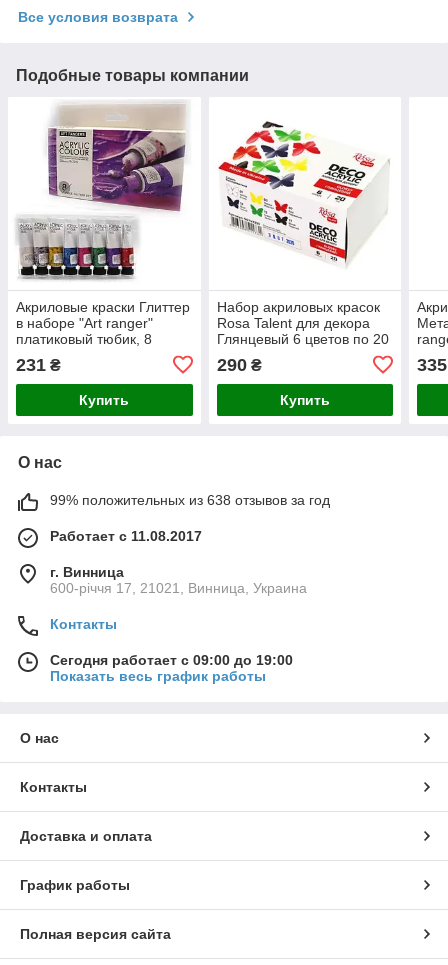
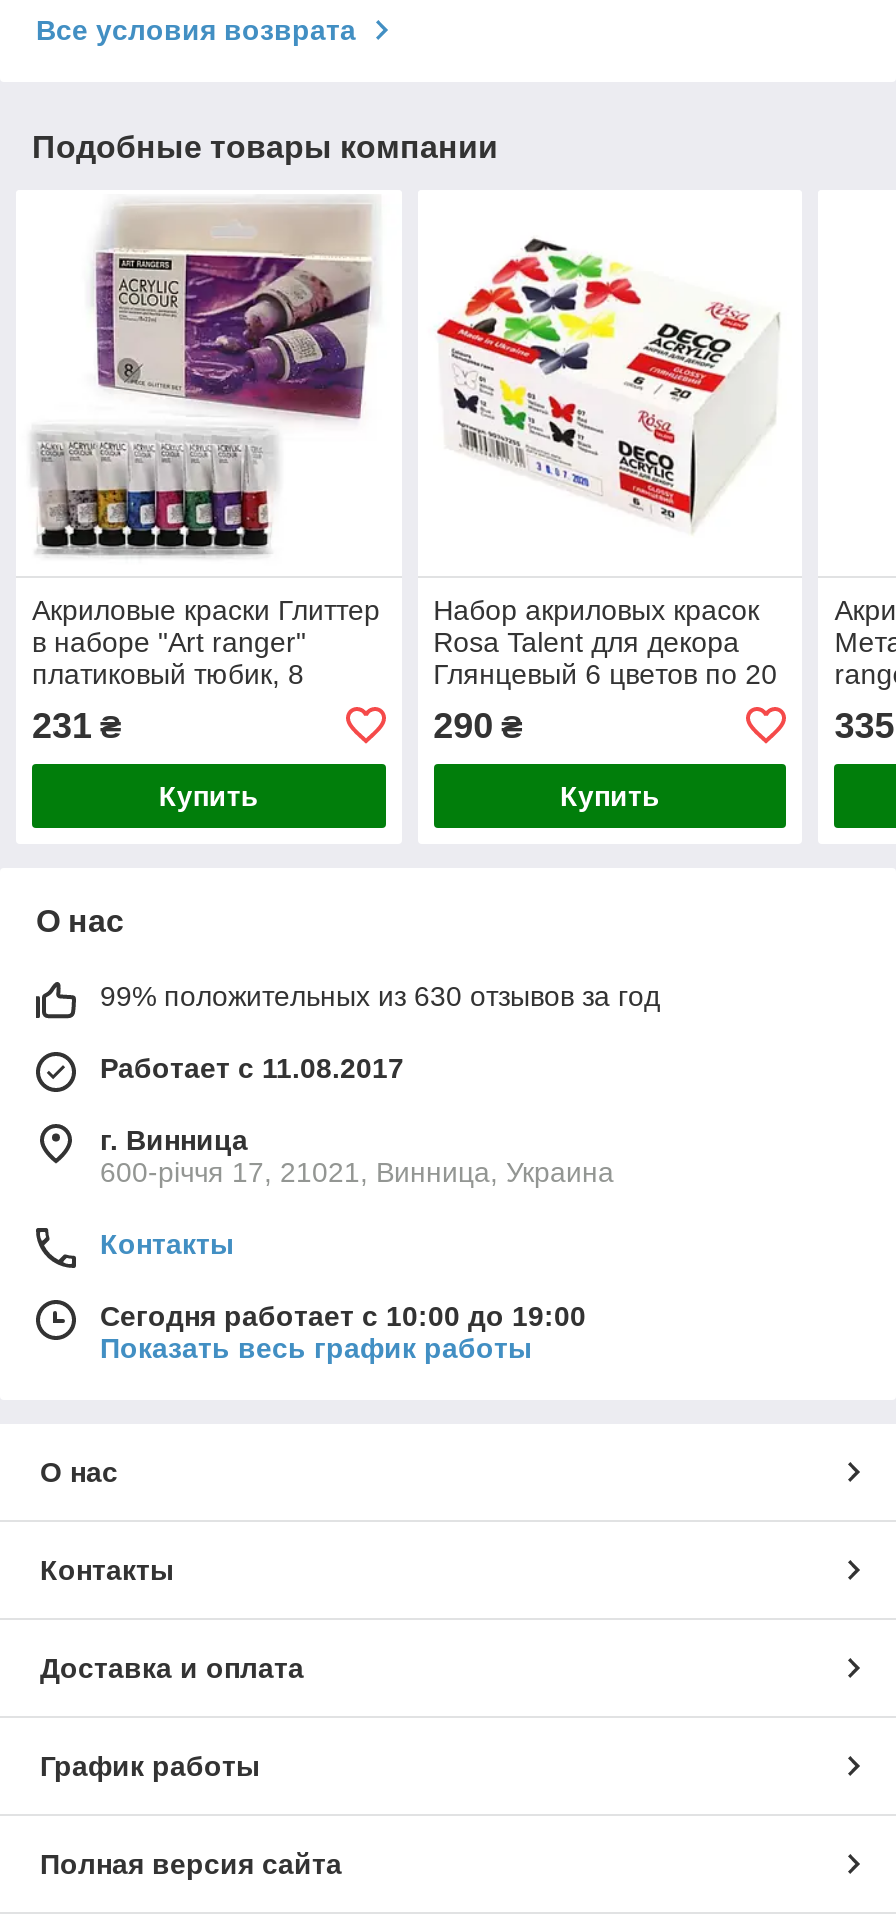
- 99% положительных из 638 отзывов за год
+ 99% положительных из 630 отзывов за год

- Сегодня работает с 09:00 до 19:00
+ Сегодня работает с 10:00 до 19:00
